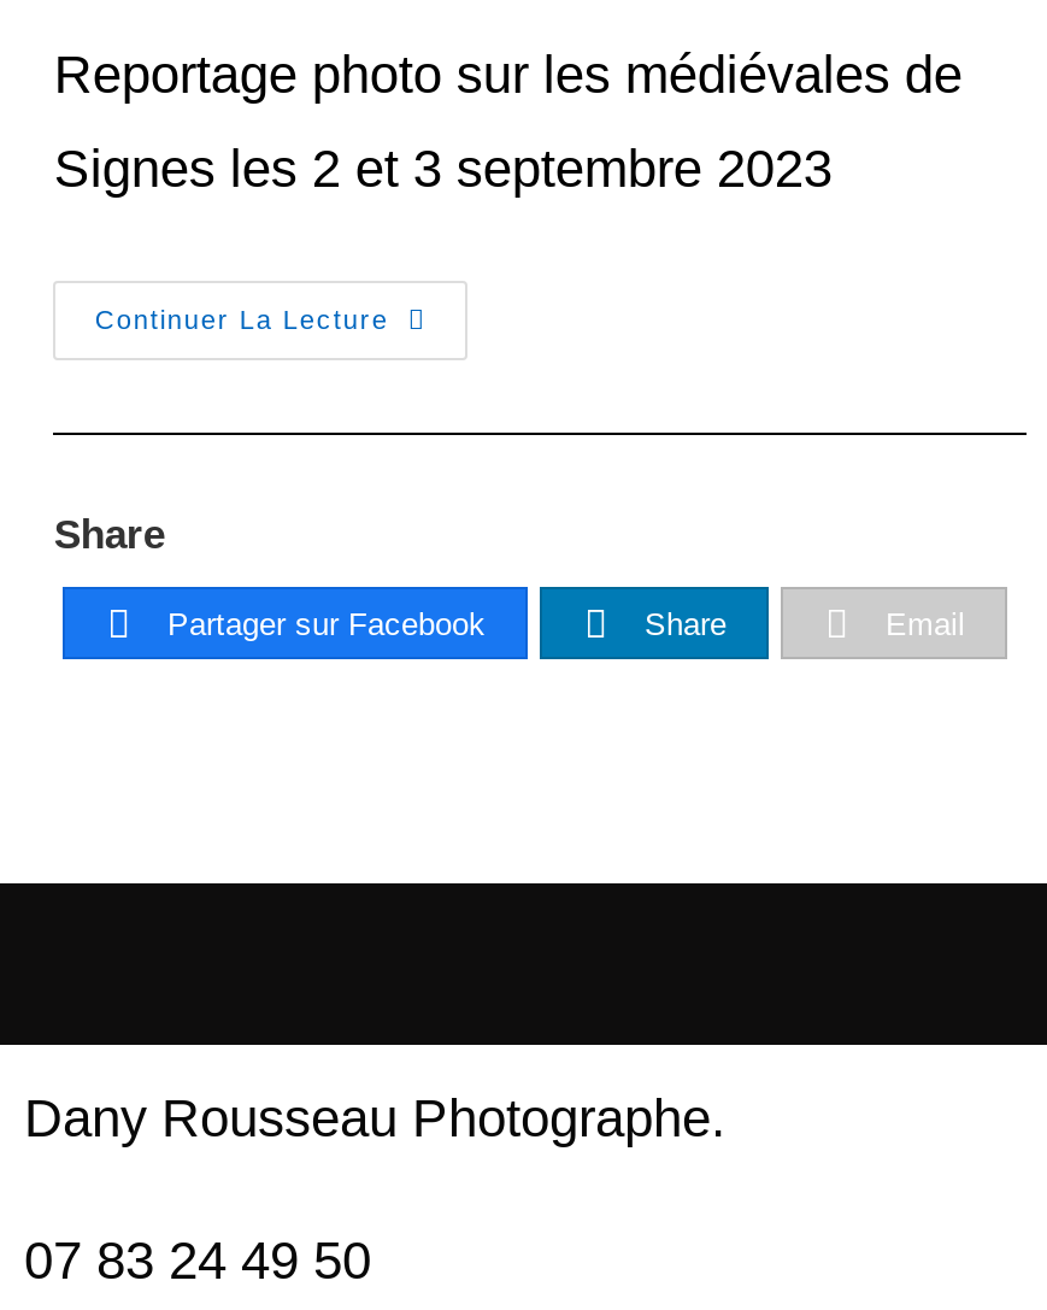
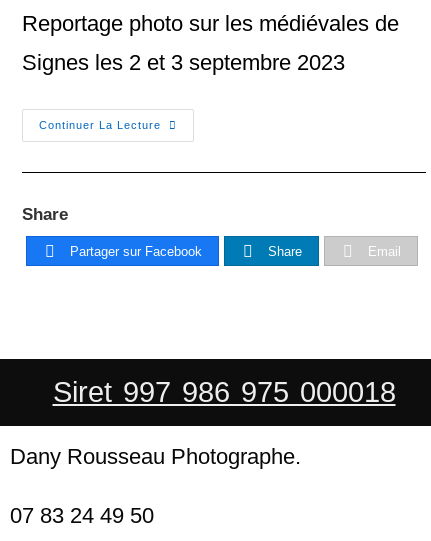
+ Siret 997 986 975 000018
